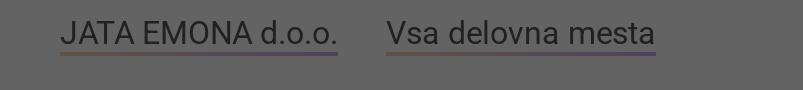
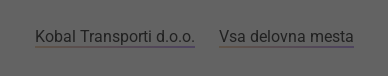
- JATA EMONA d.o.o.
+ Kobal Transporti d.o.o.
